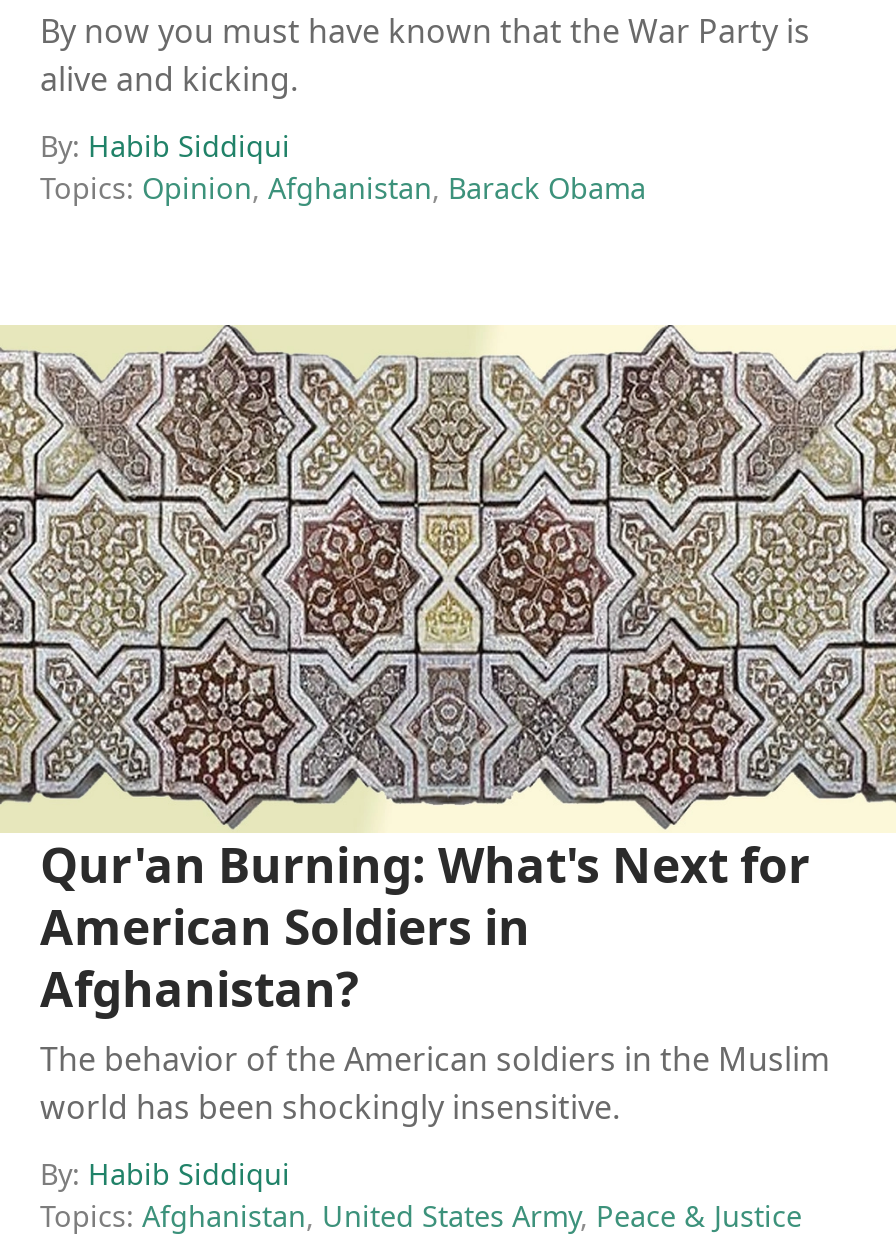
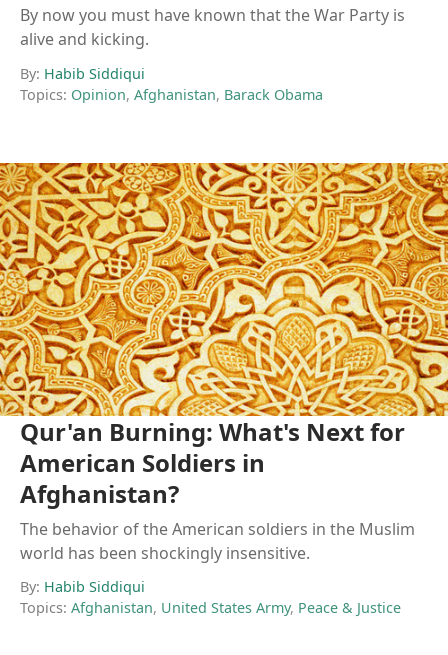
- [image]
+ [image]
